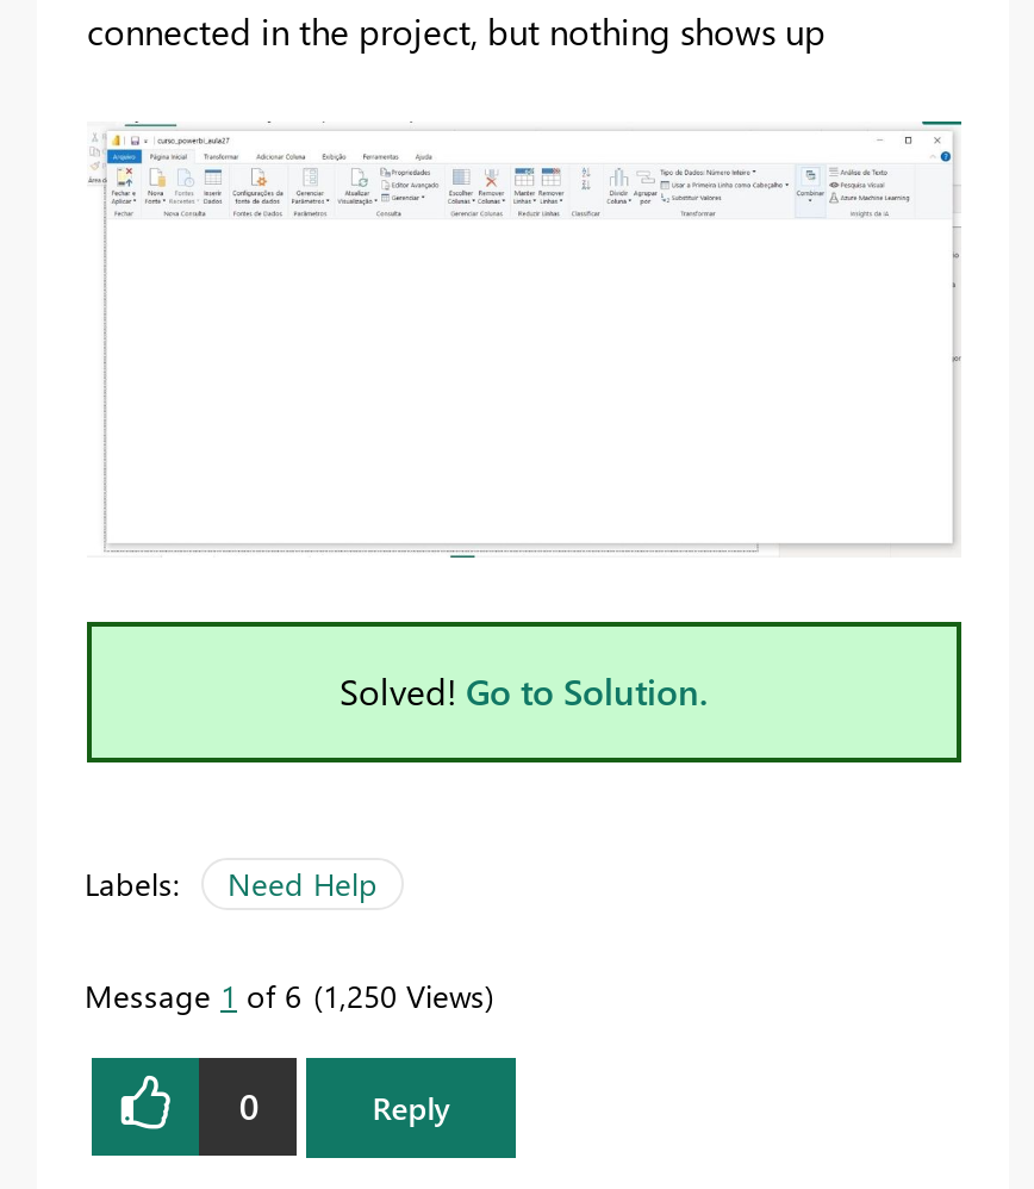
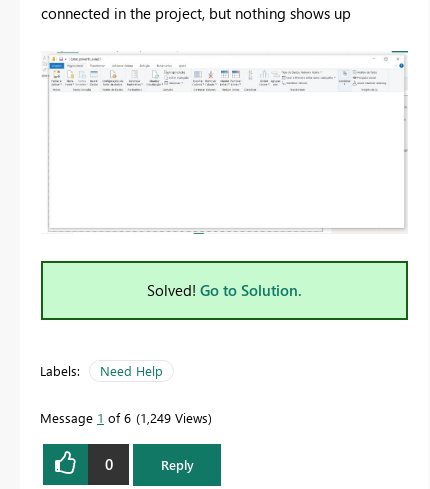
- Message 1 of 6 1,250 Views
+ Message 1 of 6 1,249 Views
